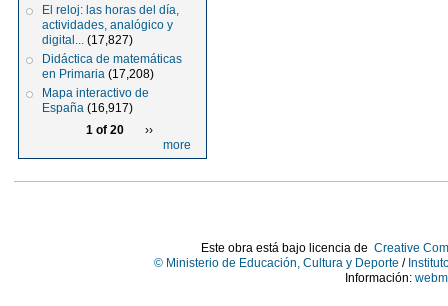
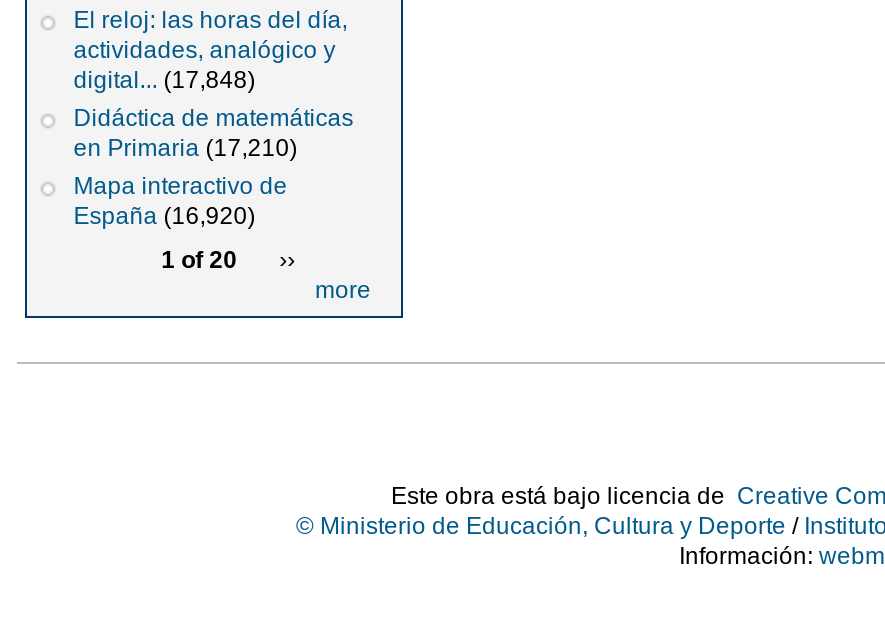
- digital... (17,827)
+ digital... (17,848)

- en Primaria (17,208)
+ en Primaria (17,210)

- España (16,917)
+ España (16,920)
